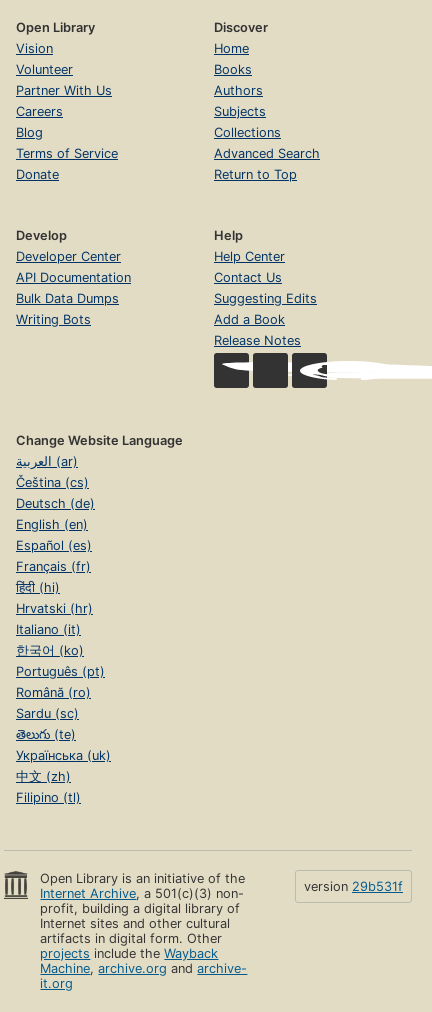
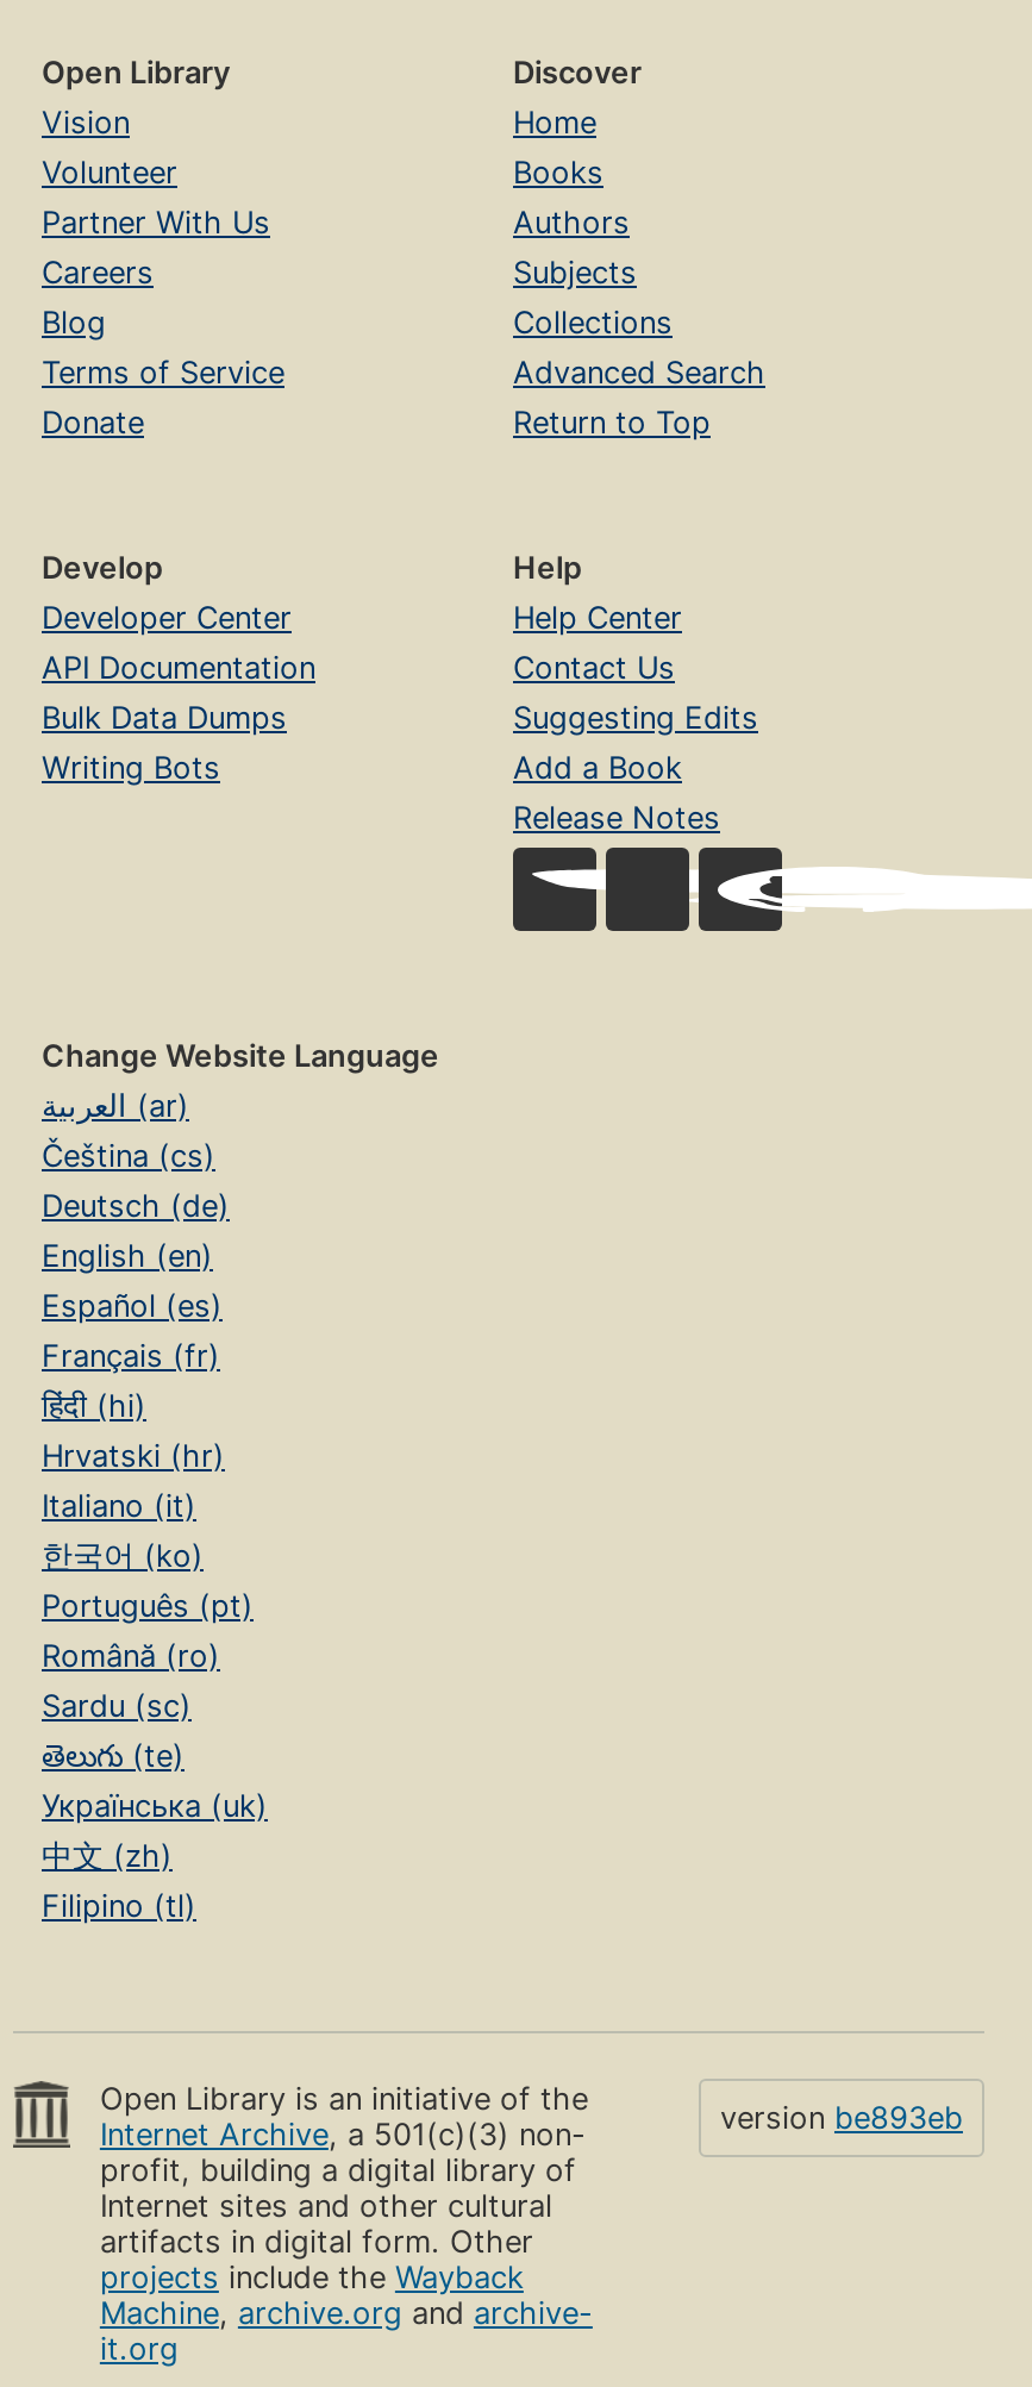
- version 29b531f
+ version be893eb
